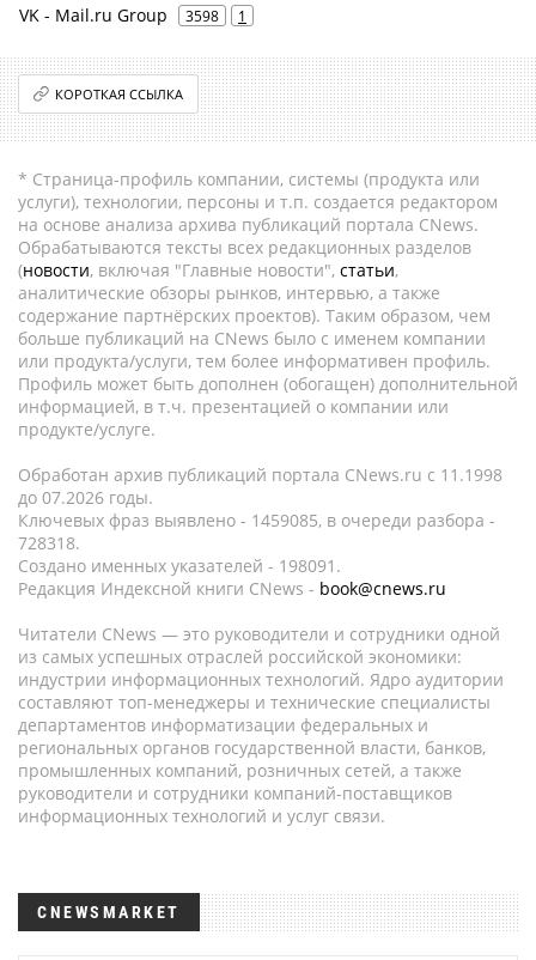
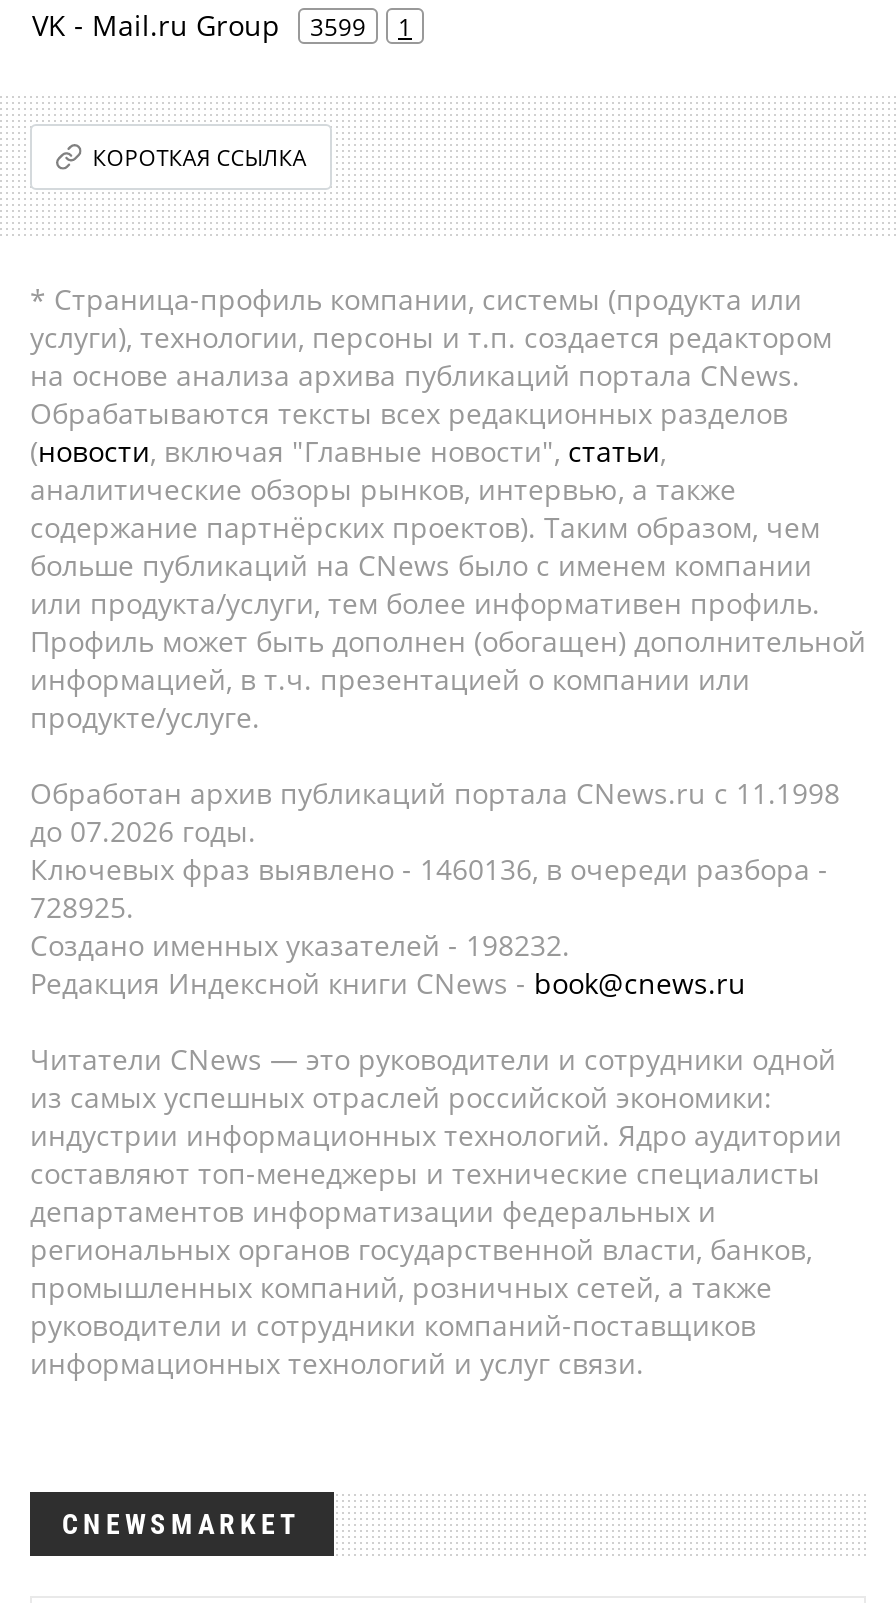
- VK - Mail.ru Group 3598 1
+ VK - Mail.ru Group 3599 1

- Ключевых фраз выявлено - 1459085, в очереди разбора -
+ Ключевых фраз выявлено - 1460136, в очереди разбора -

- 728318.
+ 728925.

- Создано именных указателей - 198091.
+ Создано именных указателей - 198232.
